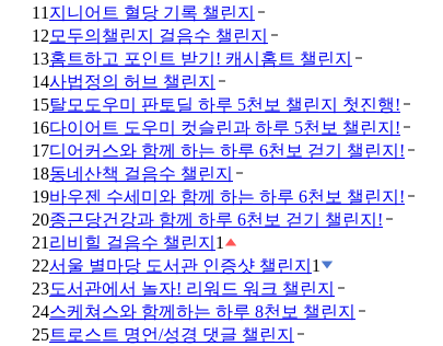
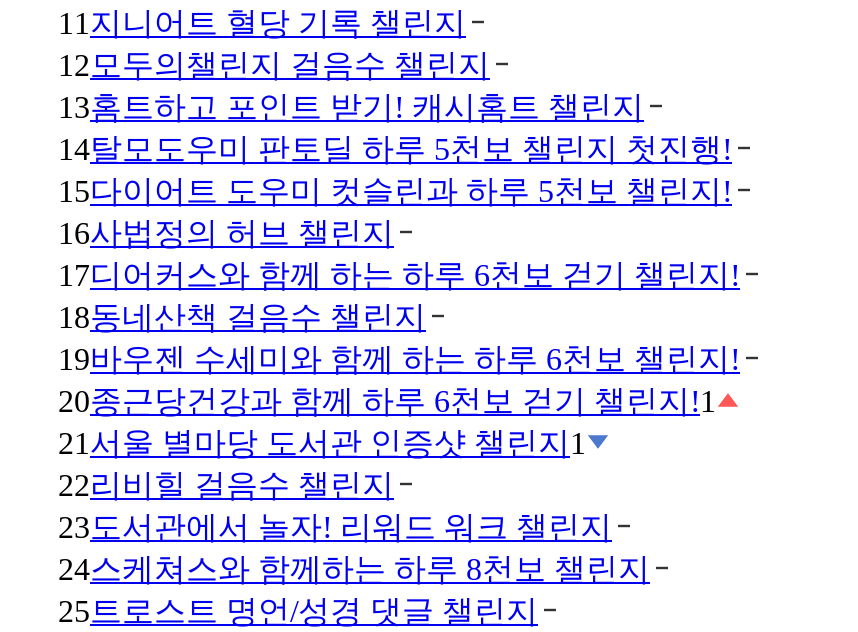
- 14사법정의 허브 챌린지
- 15탈모도우미 판토딜 하루 5천보 챌린지 첫진행!
- 16다이어트 도우미 컷슬린과 하루 5천보 챌린지!
+ 14탈모도우미 판토딜 하루 5천보 챌린지 첫진행!
+ 15다이어트 도우미 컷슬린과 하루 5천보 챌린지!
+ 16사법정의 허브 챌린지

- 20종근당건강과 함께 하루 6천보 걷기 챌린지!
- 21리비힐 걸음수 챌린지 1
- 22서울 별마당 도서관 인증샷 챌린지 1
+ 20종근당건강과 함께 하루 6천보 걷기 챌린지! 1
+ 21 서울 별마당 도서관 인증샷 챌린지 1
+ 22리비힐 걸음수 챌린지
